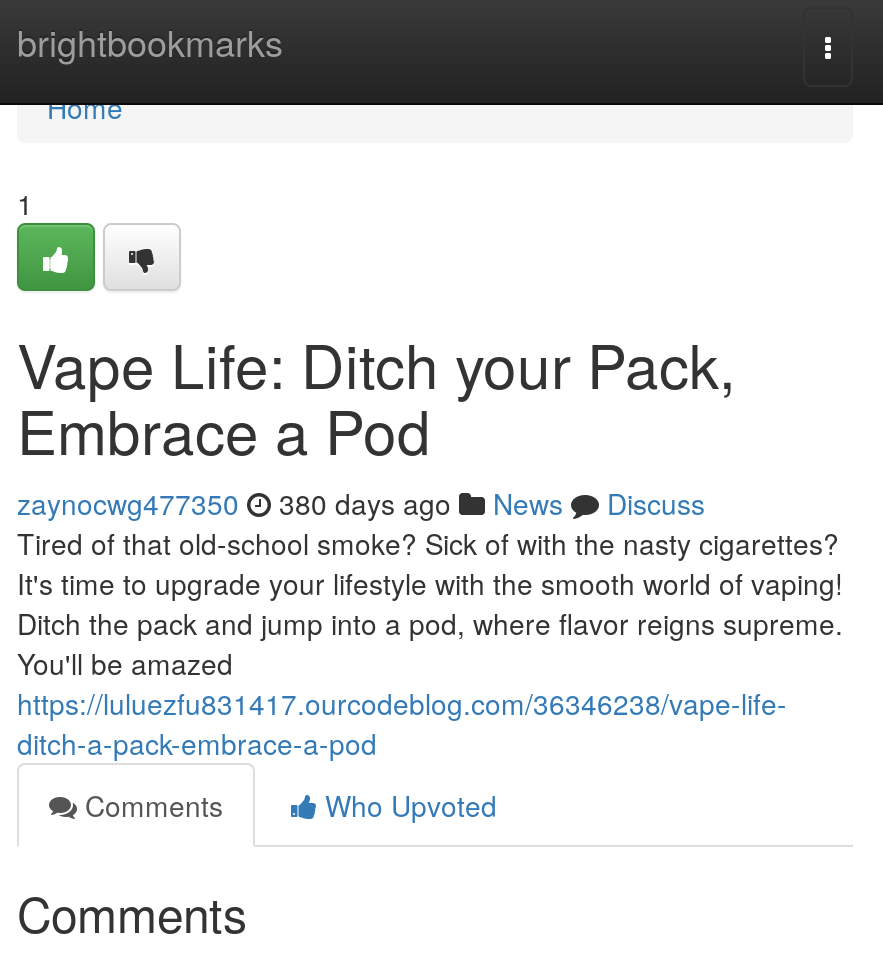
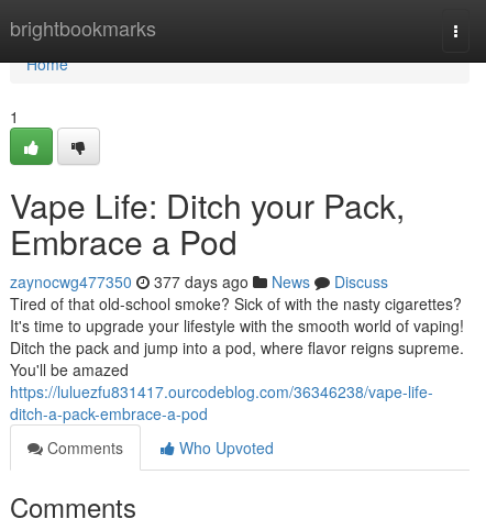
- zaynocwg477350 380 days ago News Discuss
+ zaynocwg477350 377 days ago News Discuss
